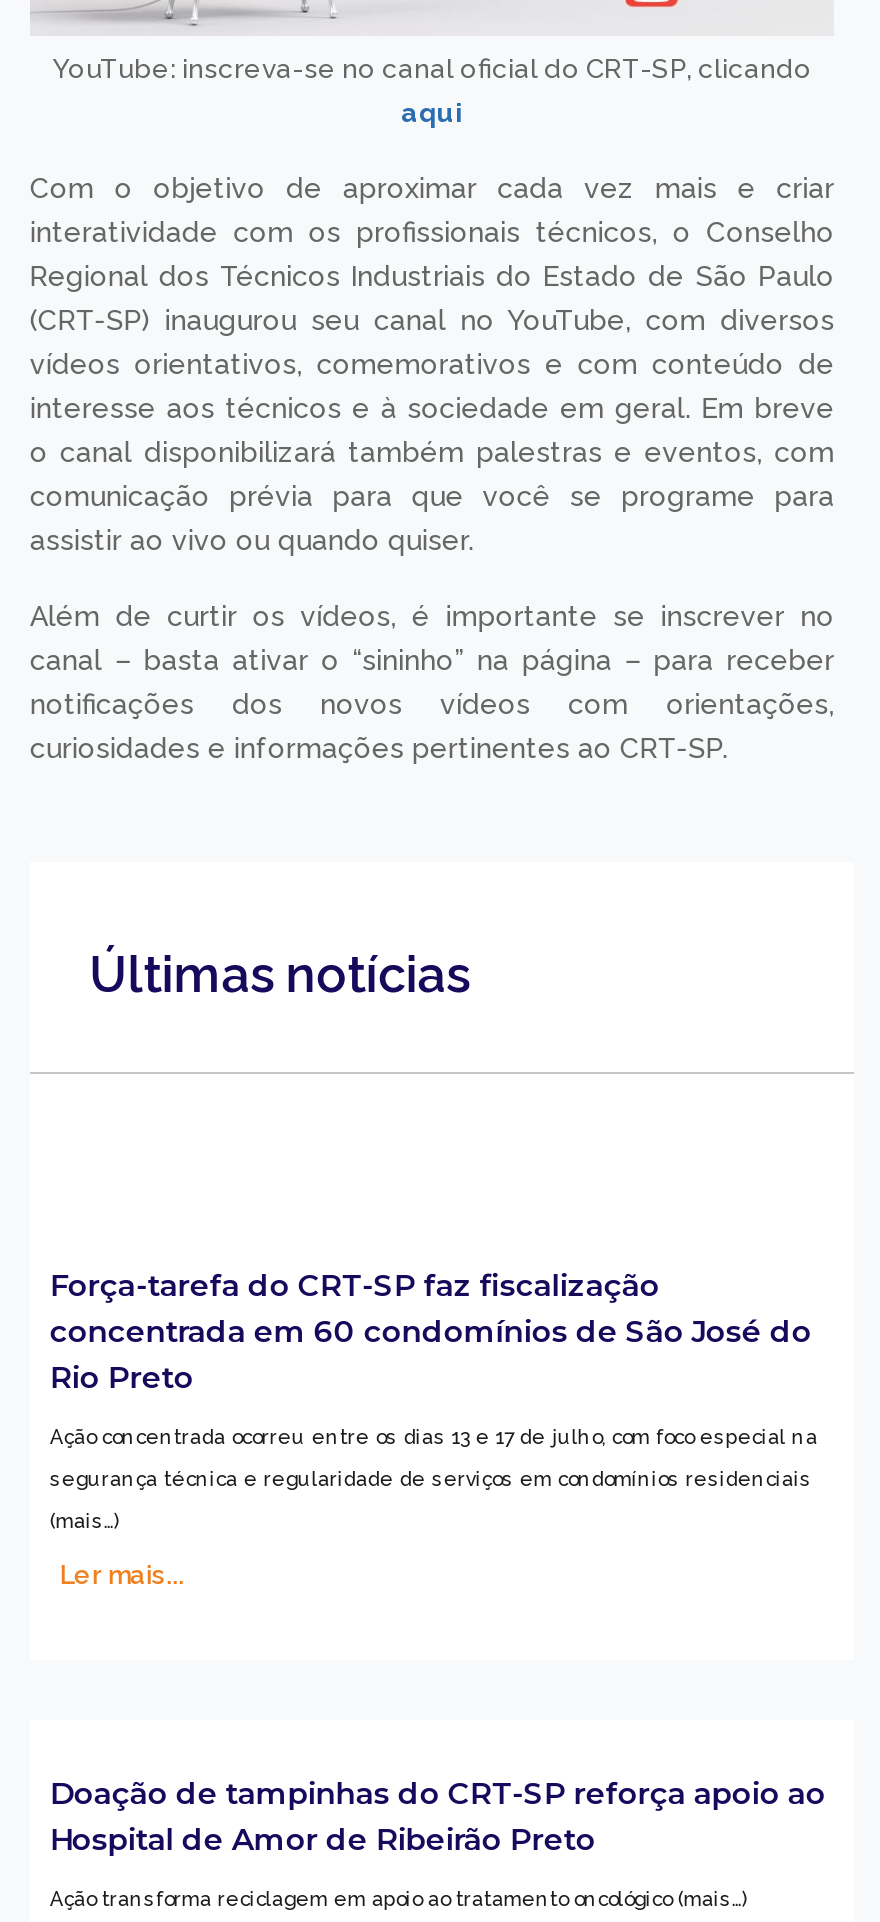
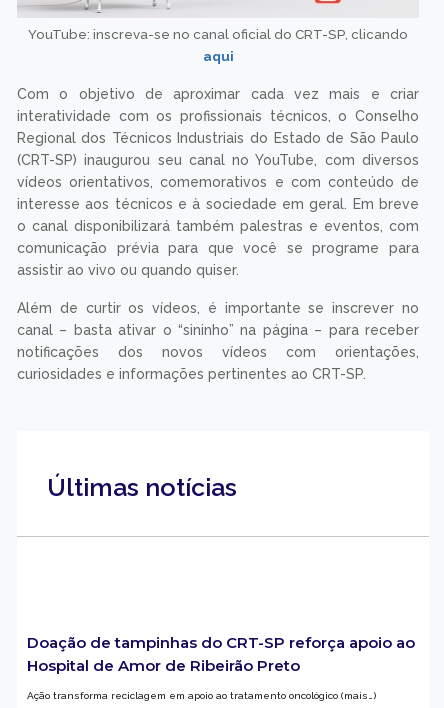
- Força-tarefa do CRT-SP faz fiscalização
- concentrada em 60 condomínios de São José do
- Rio Preto
- Ação concentrada ocorreu entre os dias 13 e 17 de julho, com foco especial na
- segurança técnica e regularidade de serviços em condomínios residenciais
- (mais…)
- Ler mais...
